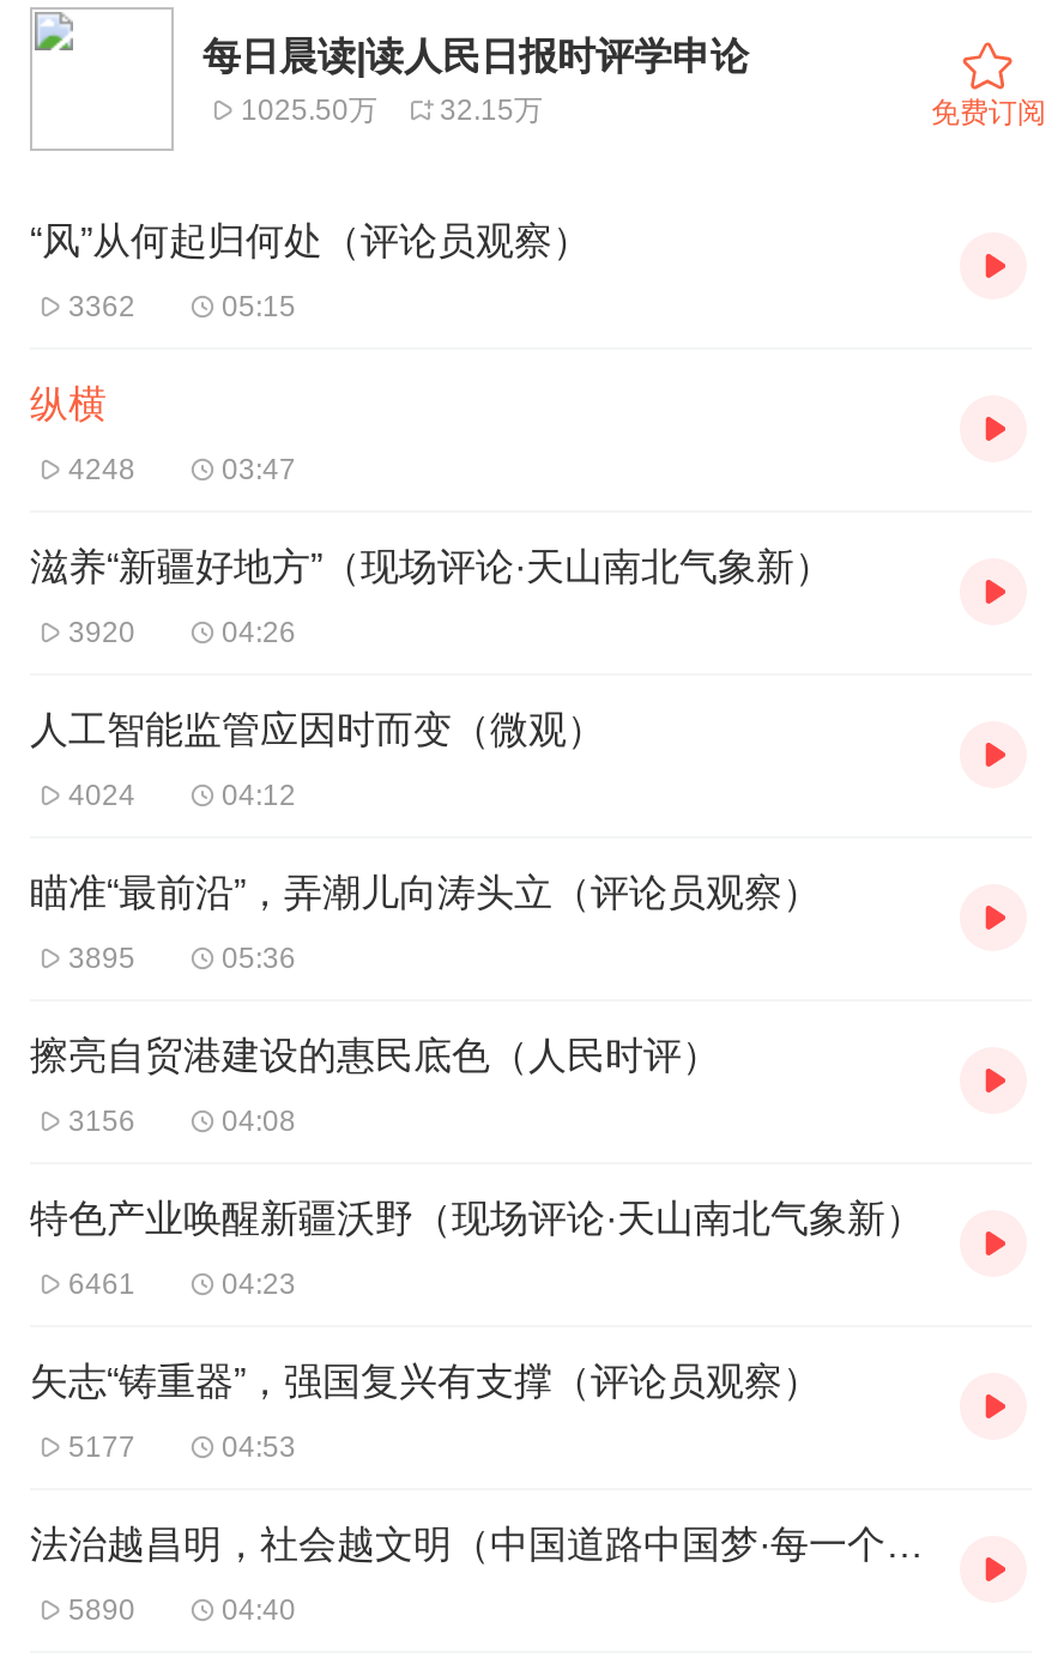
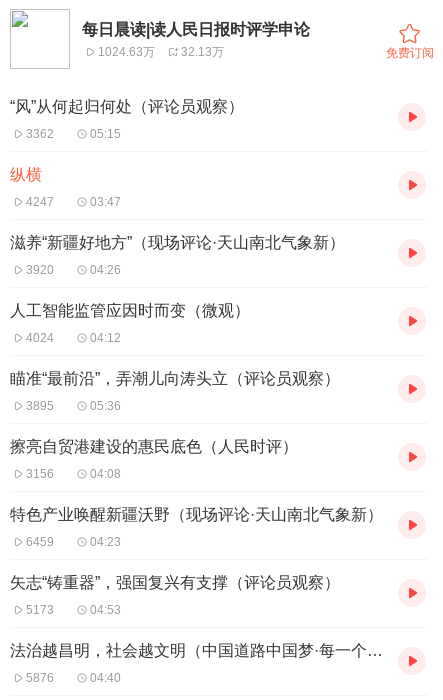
- 1025.50万
+ 1024.63万

- 32.15万
+ 32.13万

- 4248
+ 4247

- 6461
+ 6459

- 5177
+ 5173

- 5890
+ 5876
